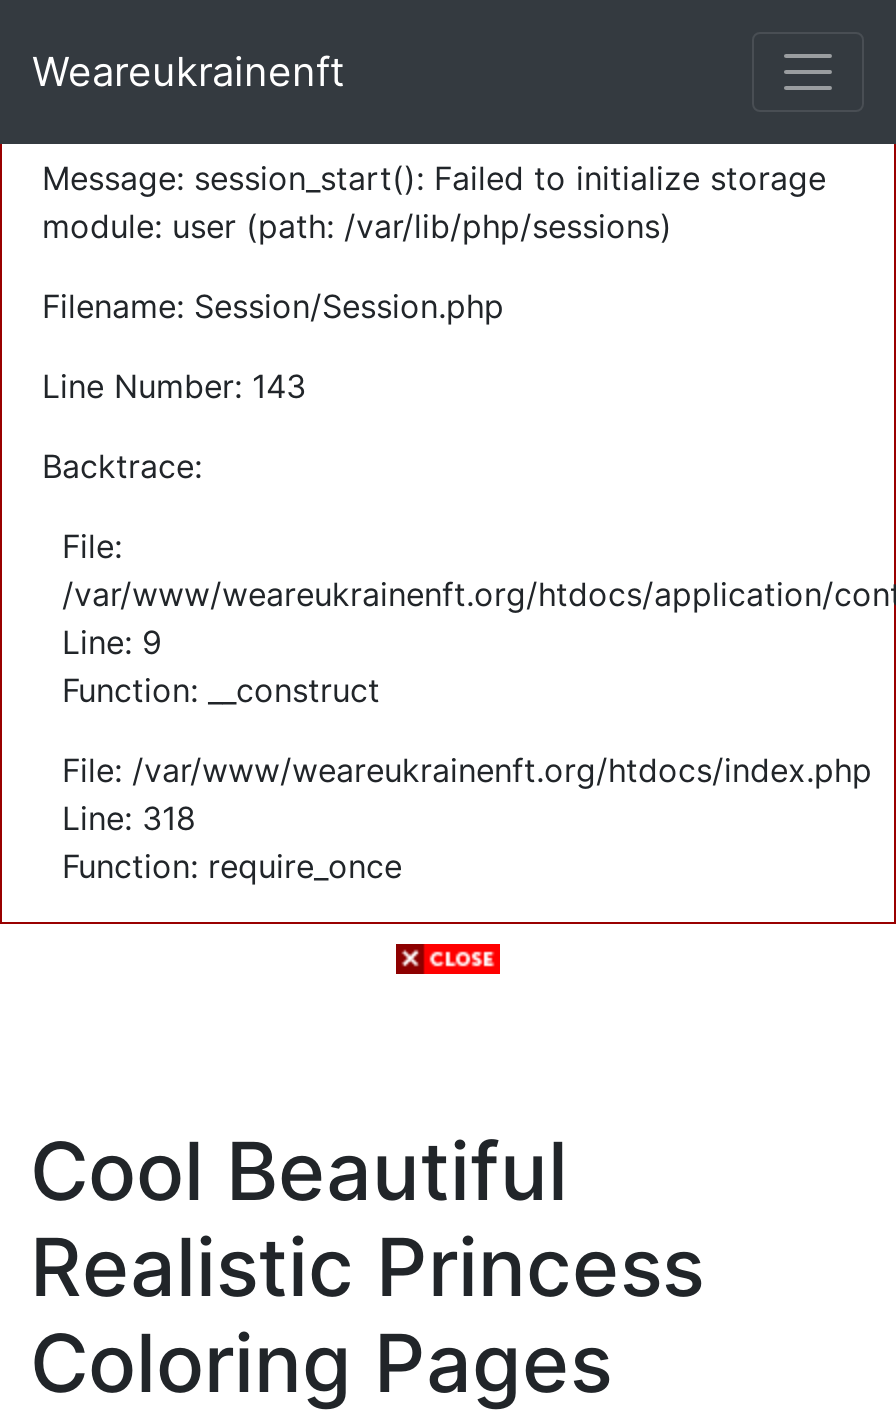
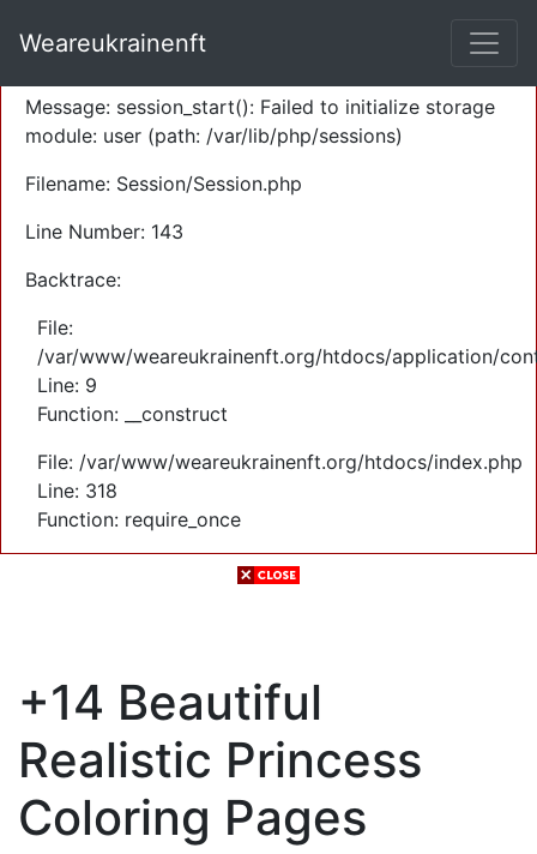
- Cool Beautiful
+ +14 Beautiful
